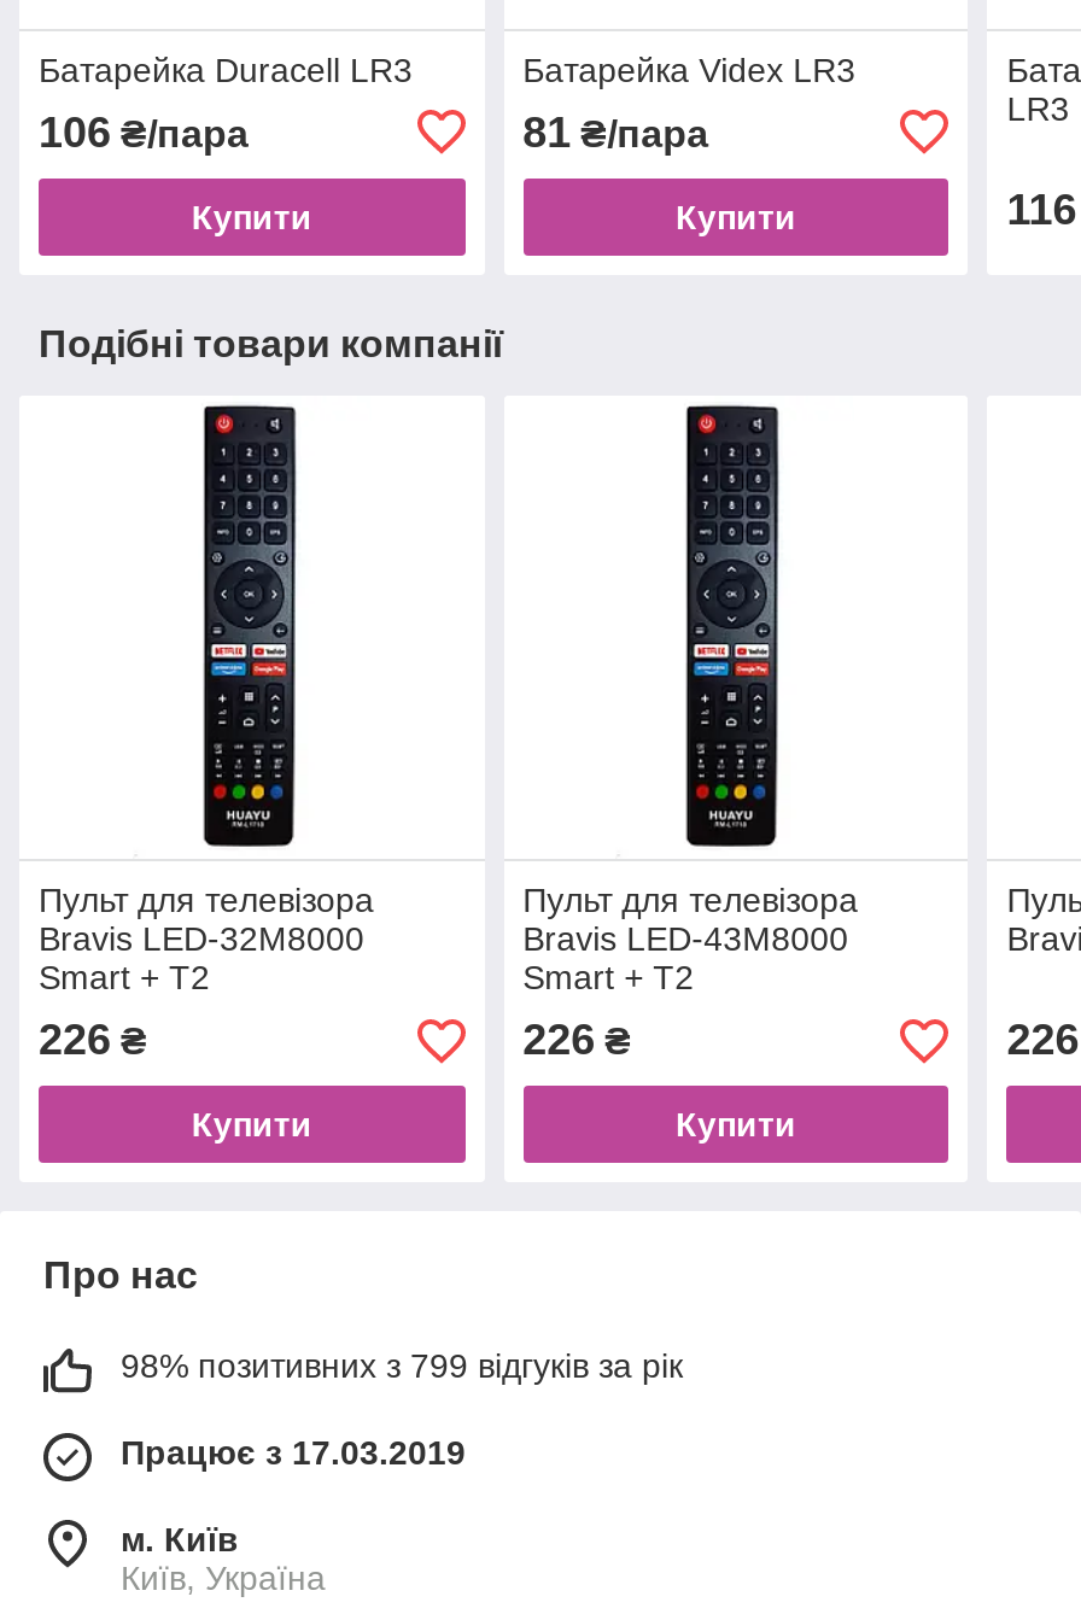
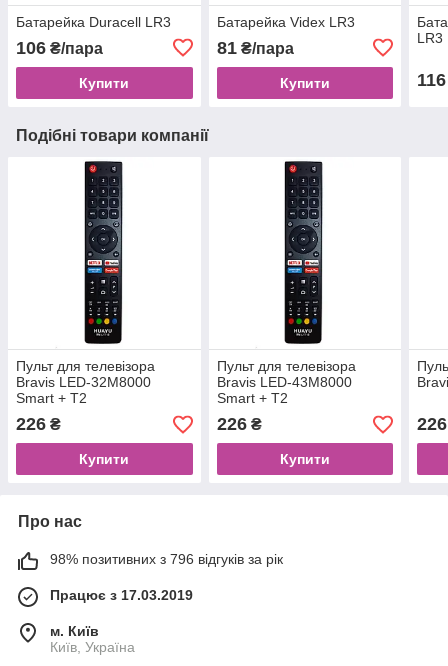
- 98% позитивних з 799 відгуків за рік
+ 98% позитивних з 796 відгуків за рік
